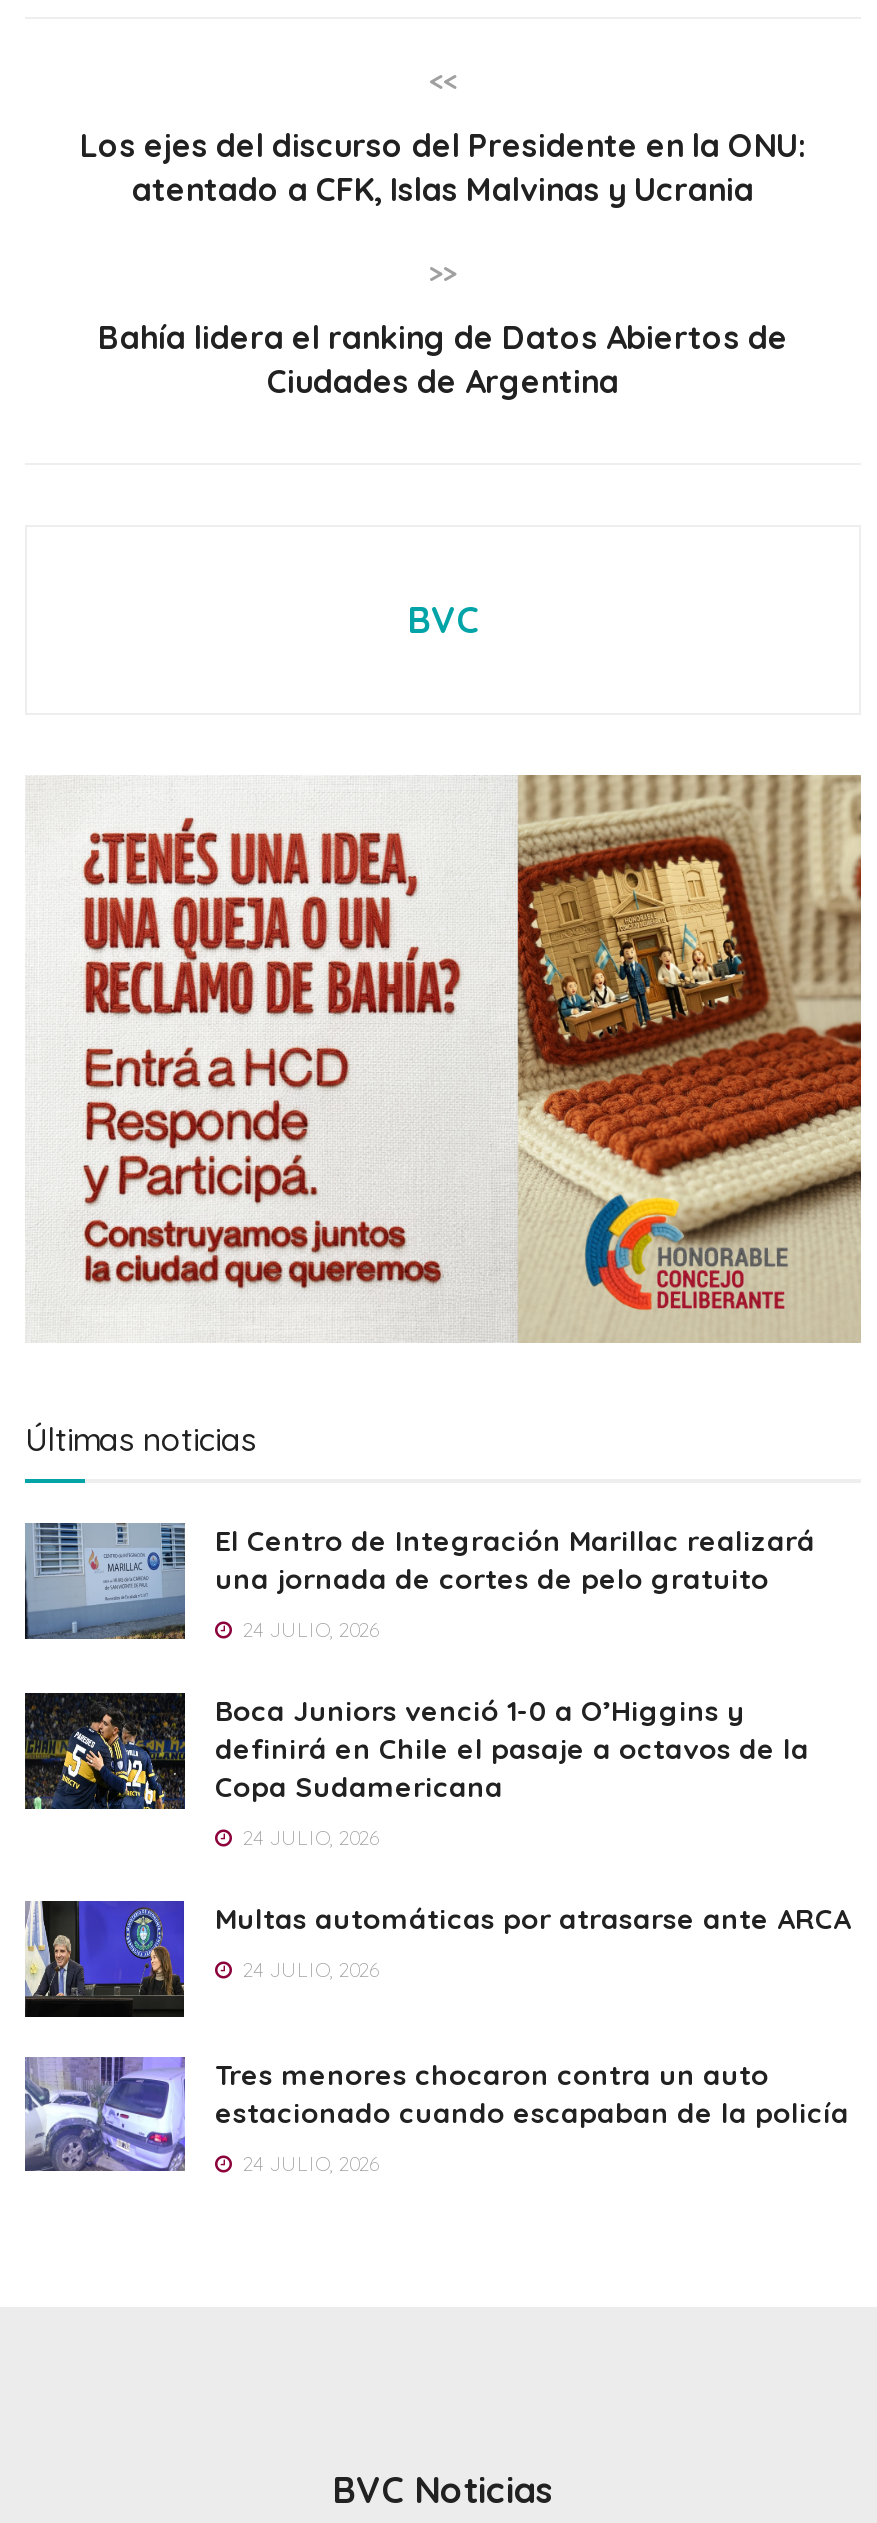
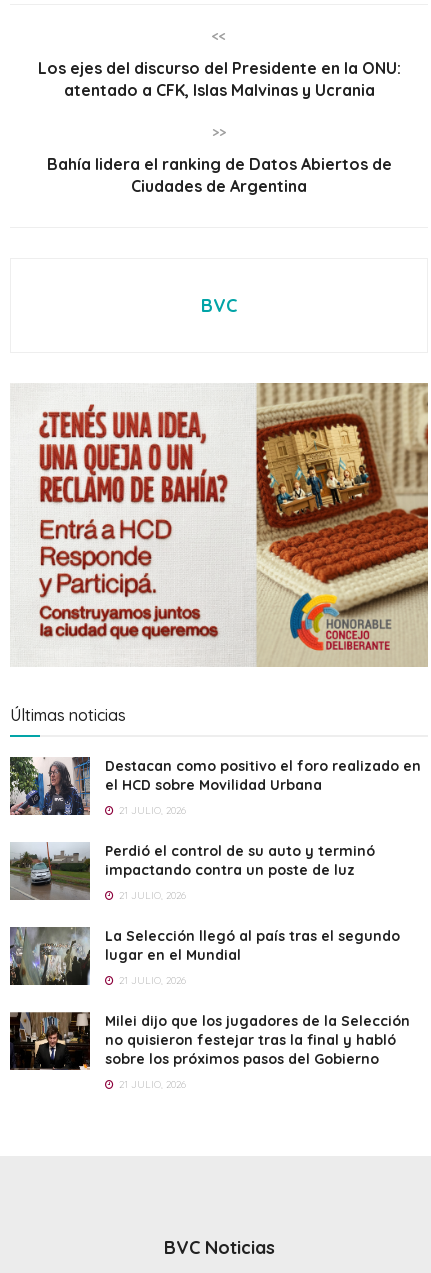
- [image]
- El Centro de Integración Marillac realizará
- una jornada de cortes de pelo gratuito
+ [image]
+ Destacan como positivo el foro realizado en
+ el HCD sobre Movilidad Urbana

- 24 JULIO, 2026
+ 21 JULIO, 2026

- [image]
- Boca Juniors venció 1-0 a O’Higgins y
- definirá en Chile el pasaje a octavos de la
- Copa Sudamericana
+ [image]
+ Perdió el control de su auto y terminó
+ impactando contra un poste de luz

- 24 JULIO, 2026
+ 21 JULIO, 2026

- [image]
- Multas automáticas por atrasarse ante ARCA
+ [image]
+ La Selección llegó al país tras el segundo
+ lugar en el Mundial

- 24 JULIO, 2026
+ 21 JULIO, 2026

- [image]
- Tres menores chocaron contra un auto
- estacionado cuando escapaban de la policía
+ [image]
+ Milei dijo que los jugadores de la Selección
+ no quisieron festejar tras la final y habló
+ sobre los próximos pasos del Gobierno

- 24 JULIO, 2026
+ 21 JULIO, 2026
